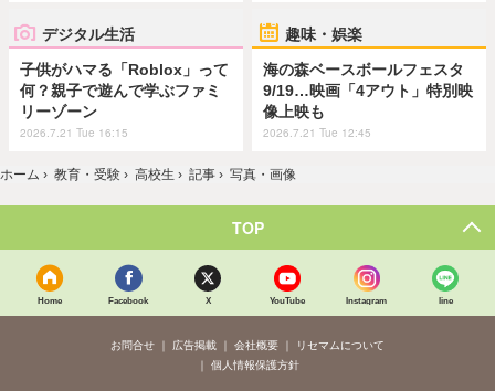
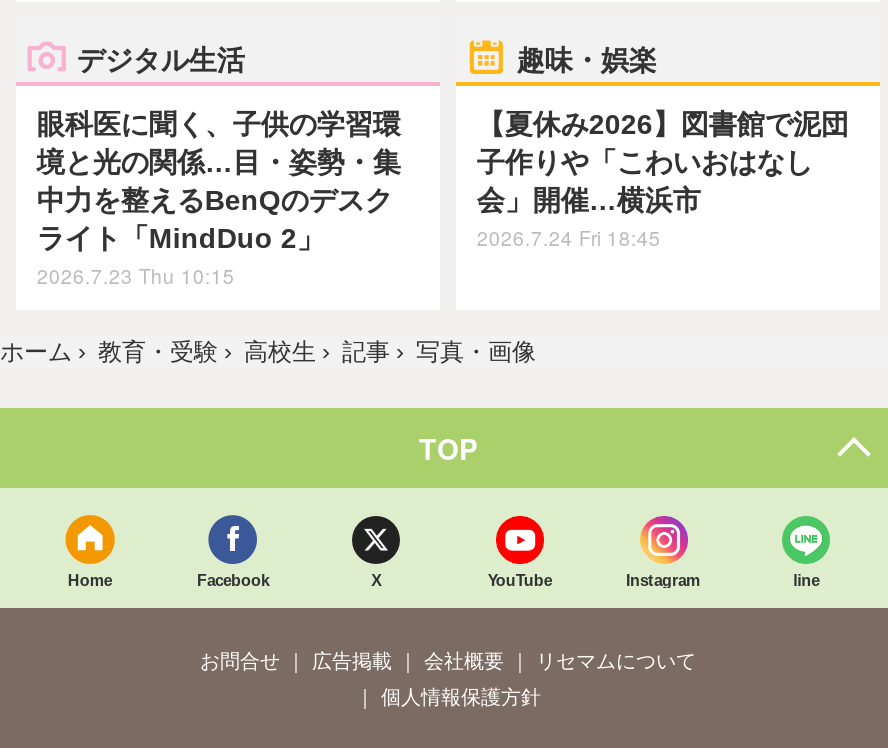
- 子供がハマる「Roblox」って
- 何？親子で遊んで学ぶファミ
- リーゾーン
- 2026.7.21 Tue 16:15
+ 眼科医に聞く、子供の学習環
+ 境と光の関係…目・姿勢・集
+ 中力を整えるBenQのデスク
+ ライト「MindDuo 2」
+ 2026.7.23 Thu 10:15

- 海の森ベースボールフェスタ
- 9/19…映画「4アウト」特別映
- 像上映も
- 2026.7.21 Tue 12:45
+ 【夏休み2026】図書館で泥団
+ 子作りや「こわいおはなし
+ 会」開催…横浜市
+ 2026.7.24 Fri 18:45
